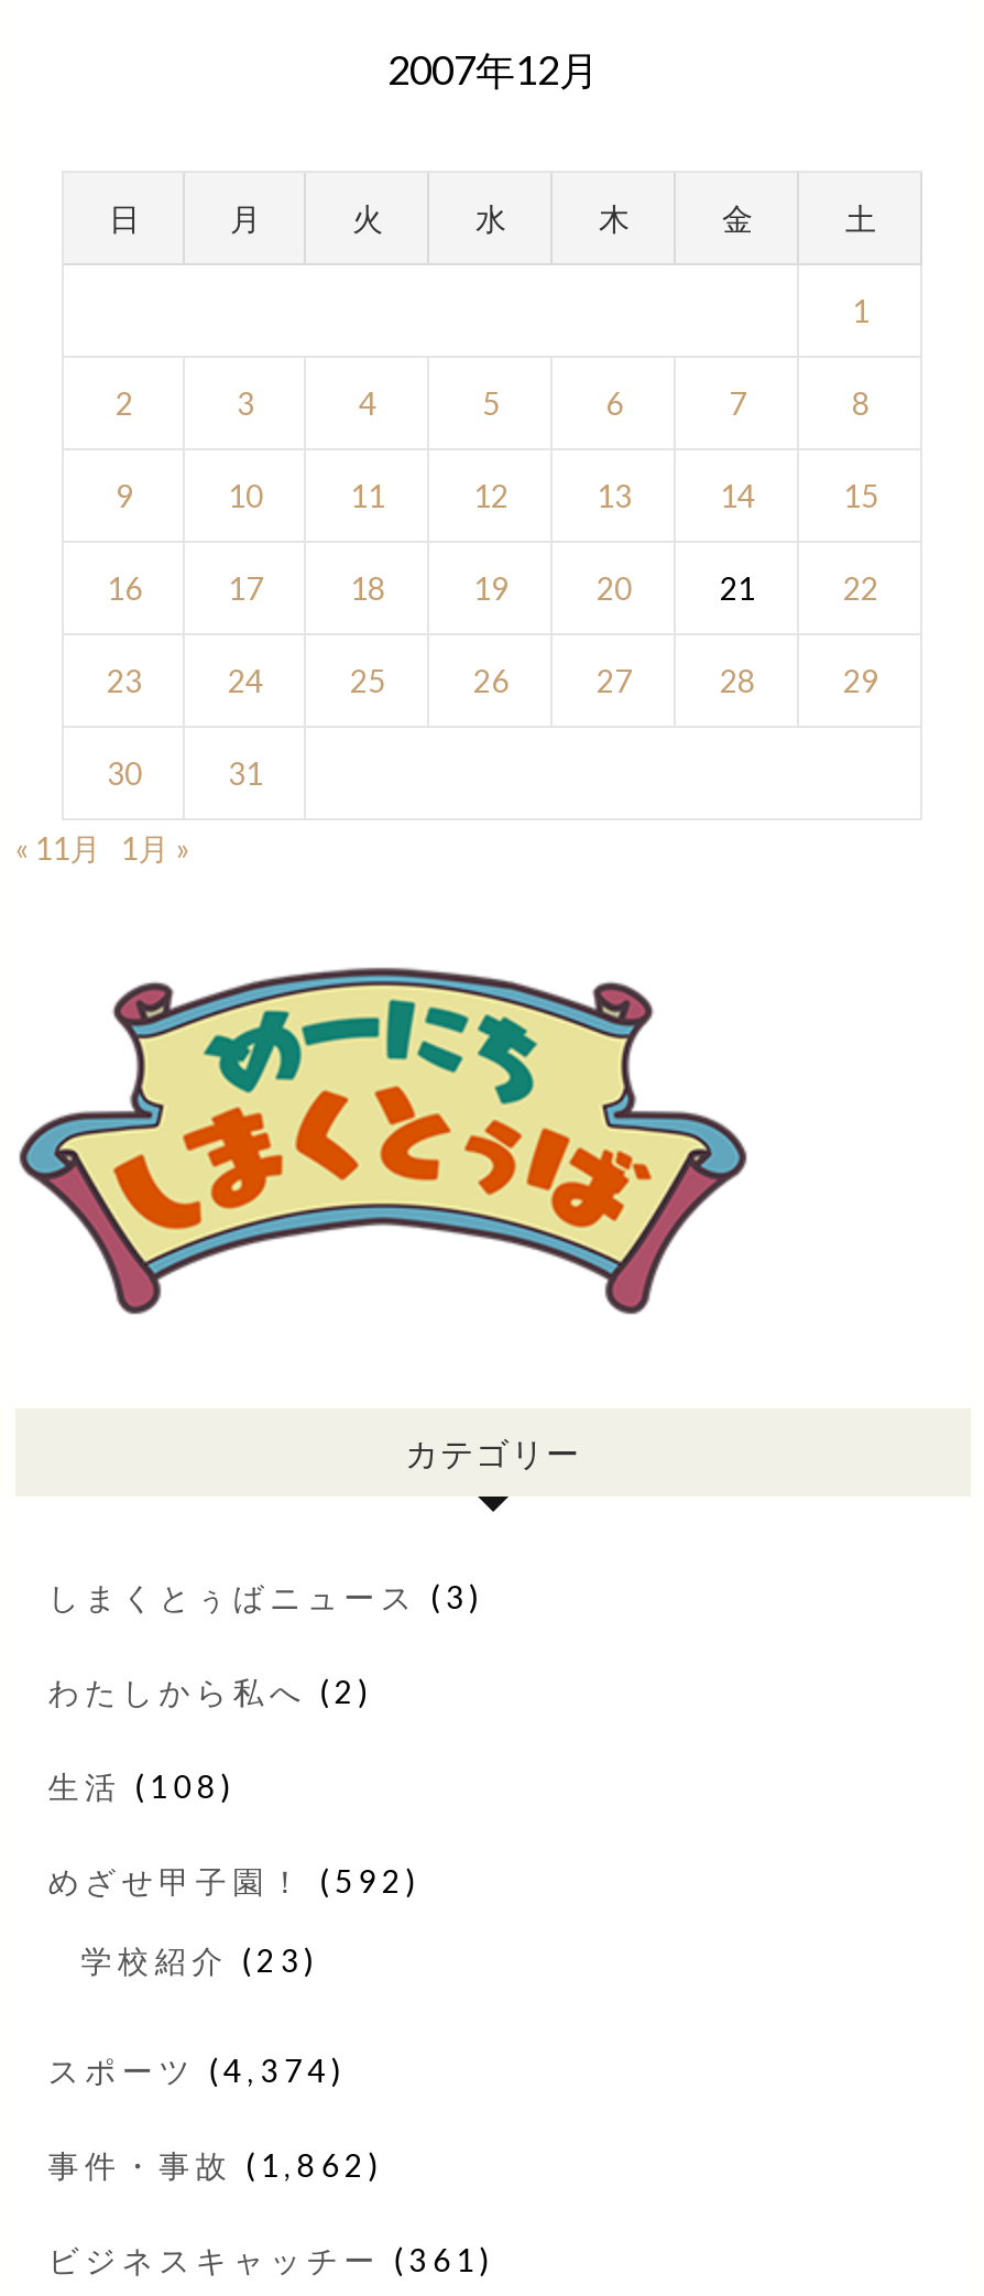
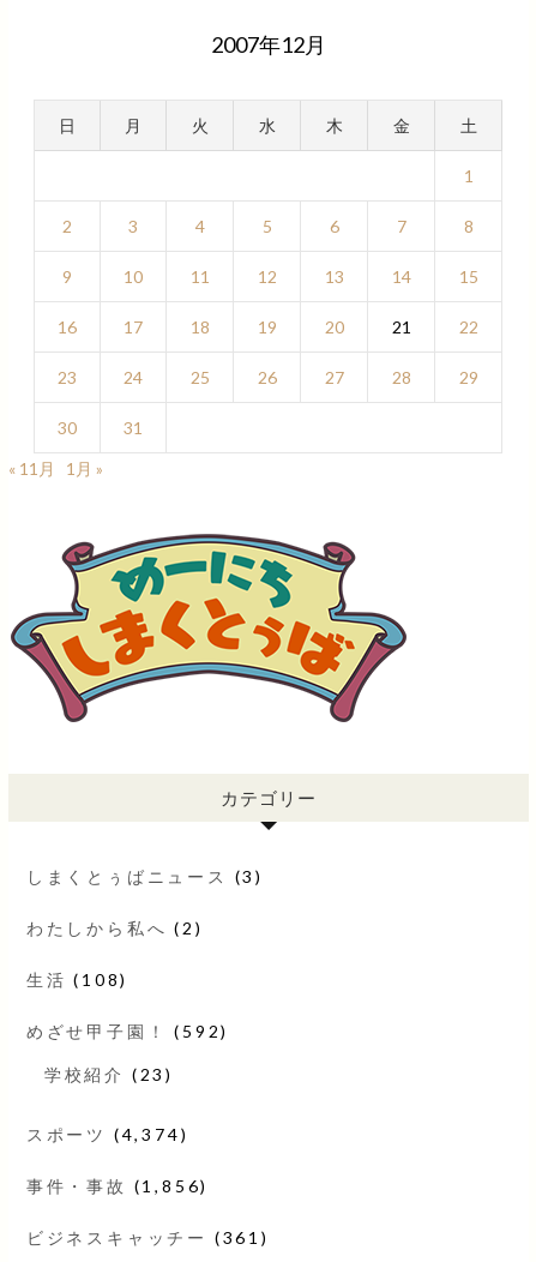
- 事件・事故(1,862)
+ 事件・事故(1,856)
